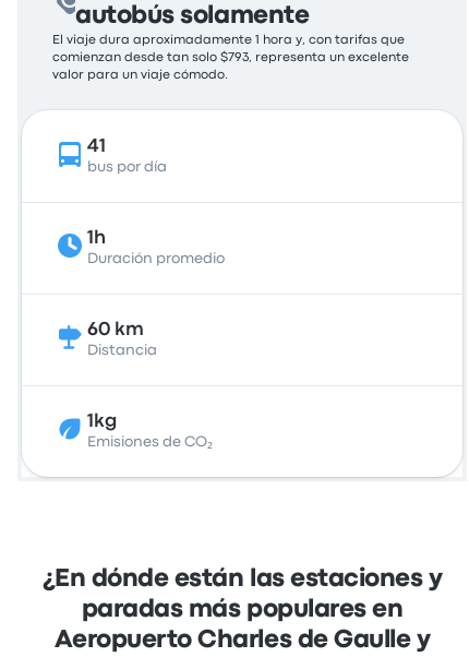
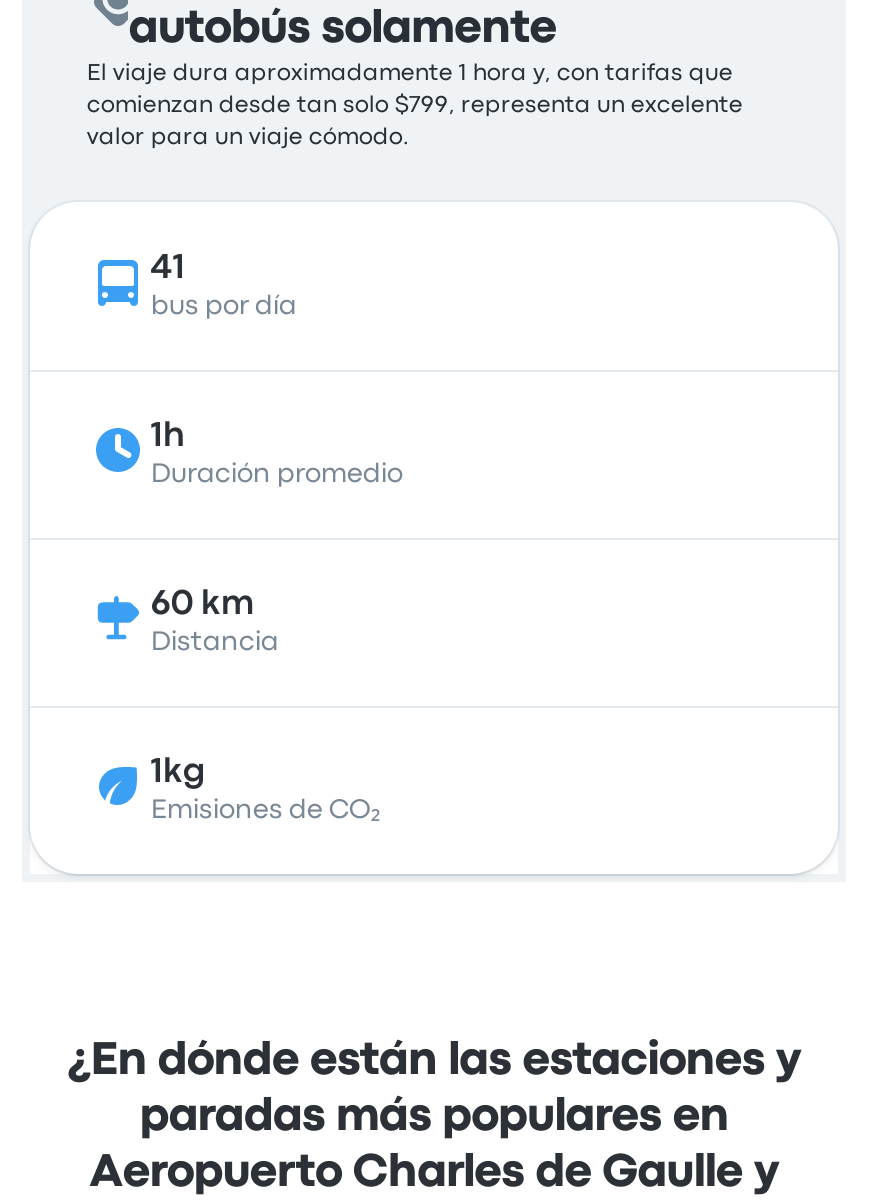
- comienzan desde tan solo $793, representa un excelente
+ comienzan desde tan solo $799, representa un excelente
